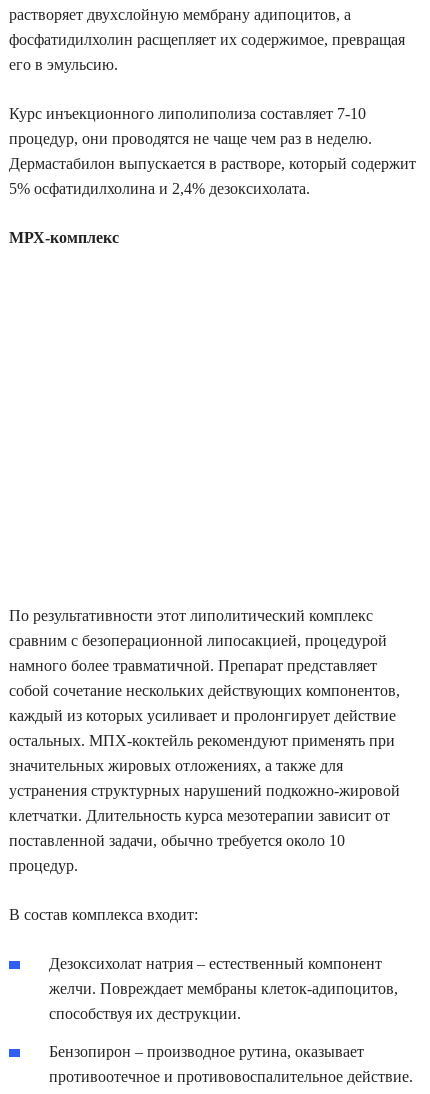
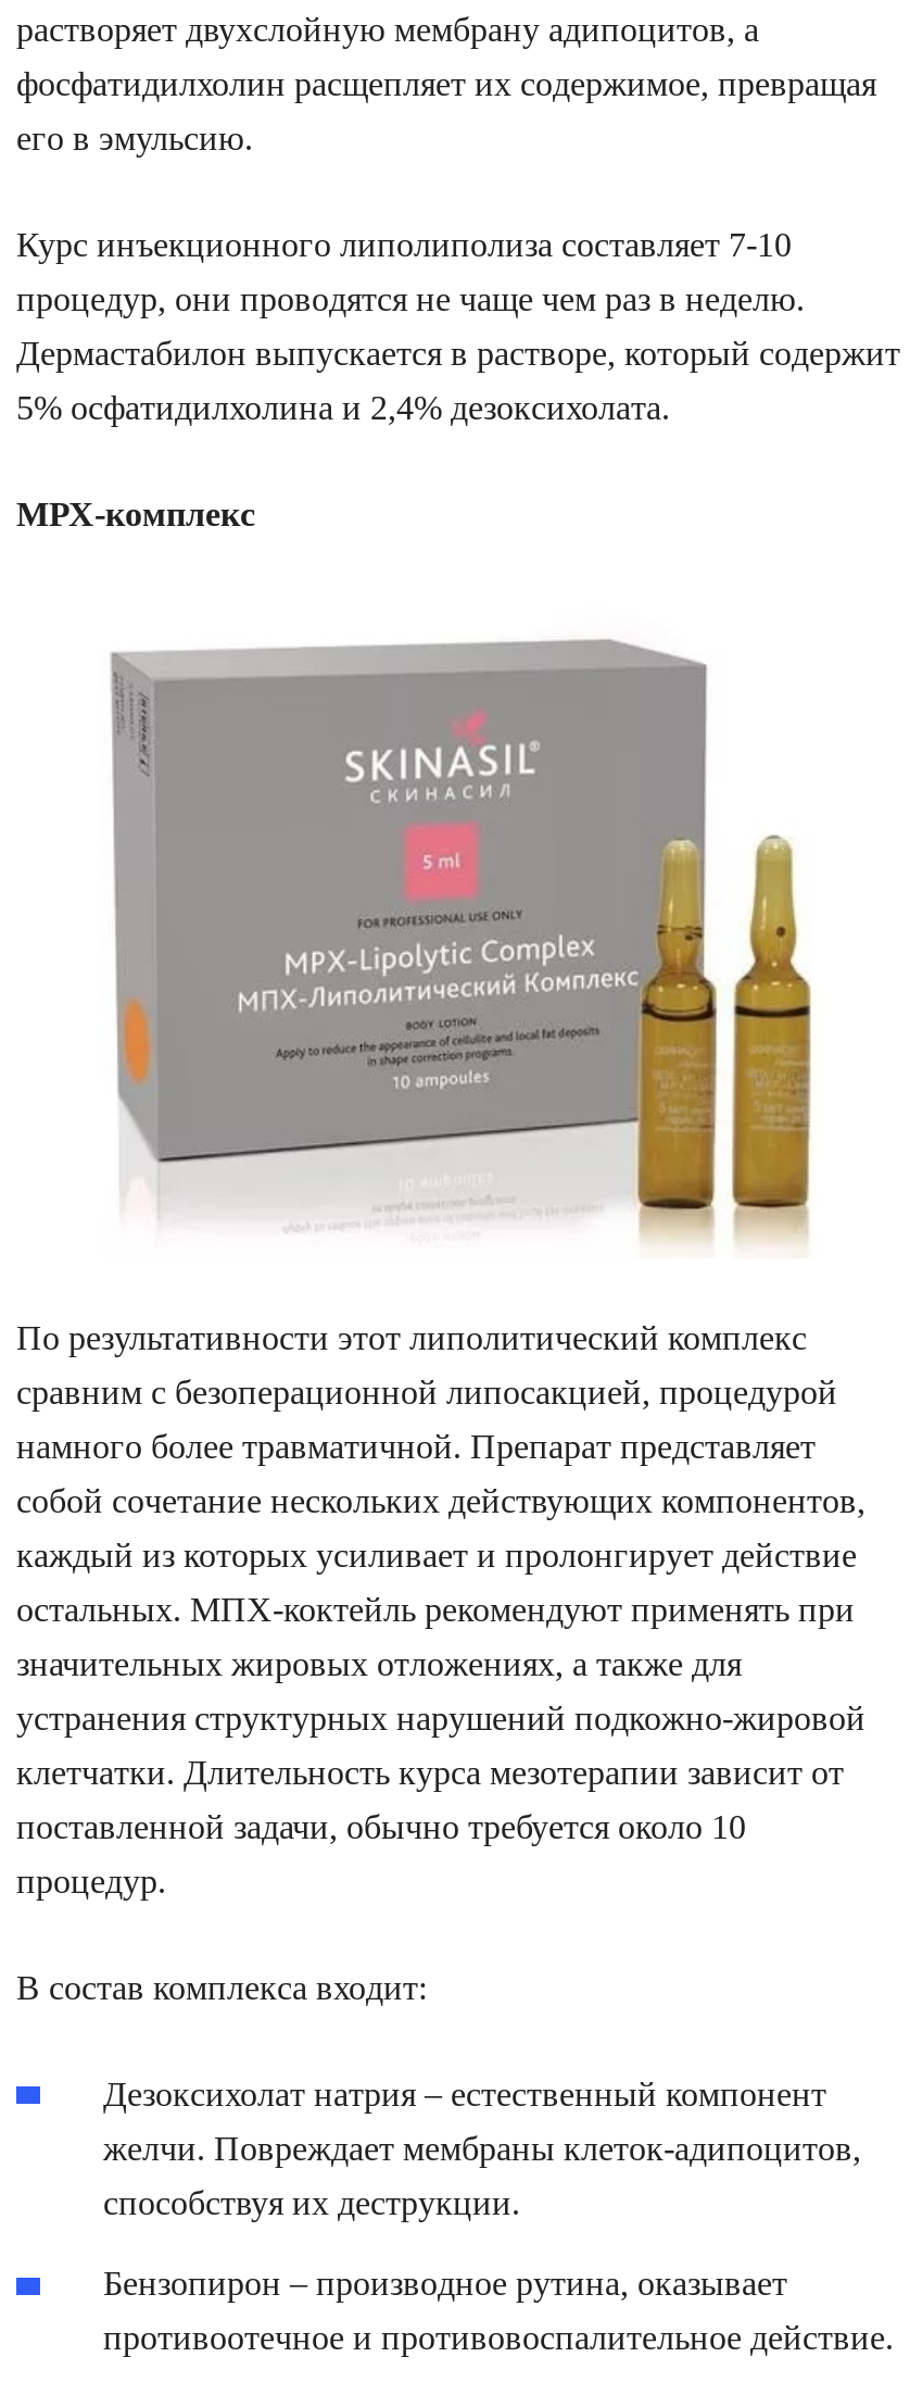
+ [image]
